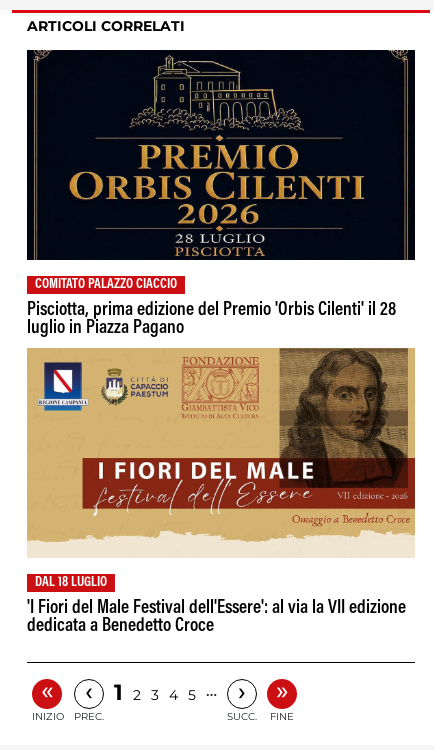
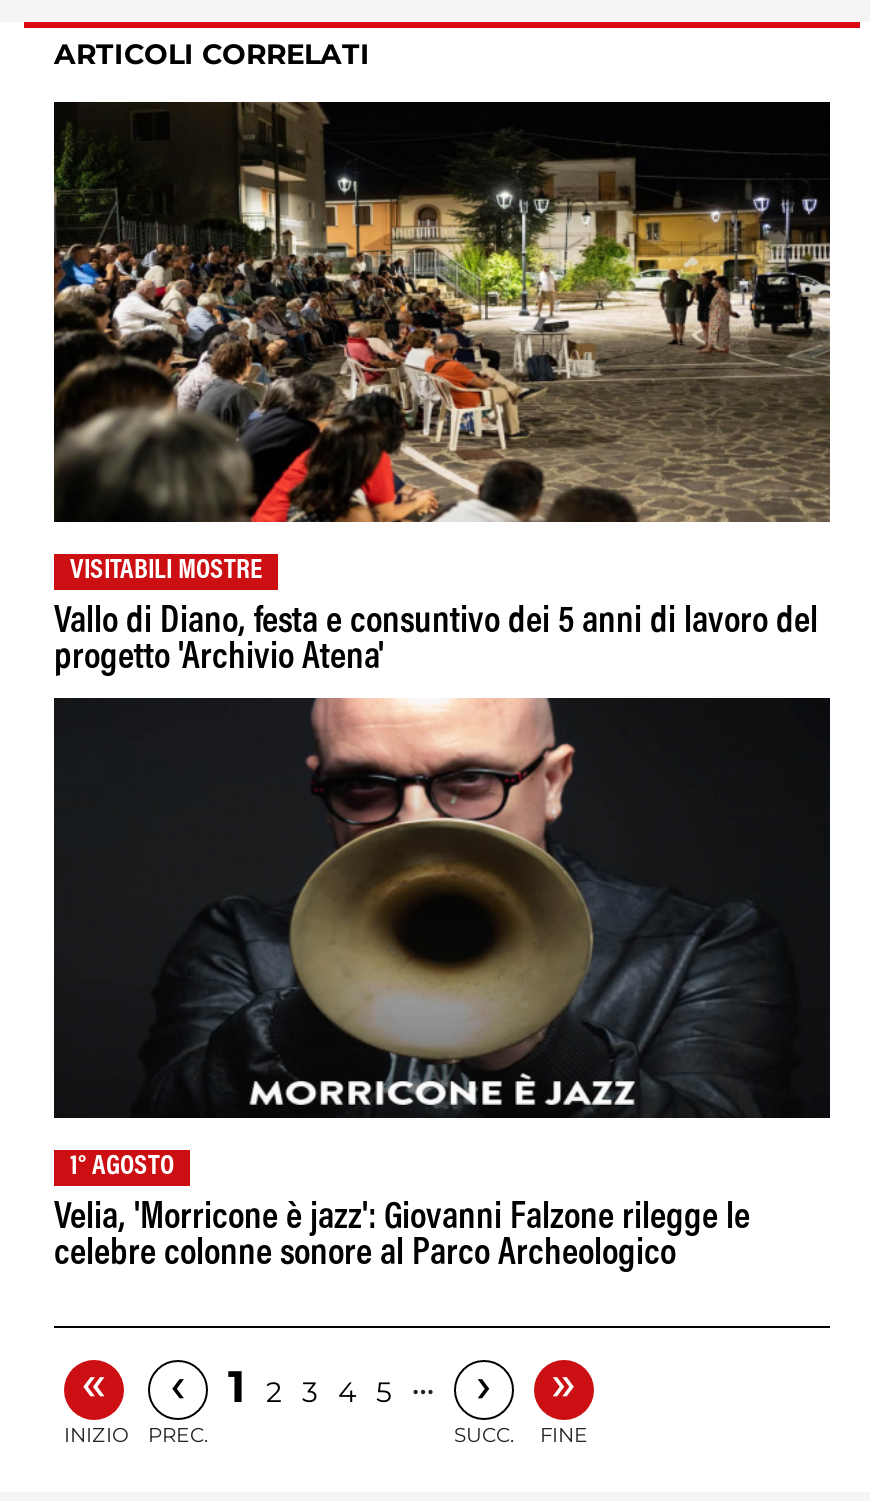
- [image]
- COMITATO PALAZZO CIACCIO
+ [image]
+ VISITABILI MOSTRE

- Pisciotta, prima edizione del Premio 'Orbis Cilenti' il 28
- luglio in Piazza Pagano
+ Vallo di Diano, festa e consuntivo dei 5 anni di lavoro del
+ progetto 'Archivio Atena'

- [image]
- DAL 18 LUGLIO
+ [image]
+ 1° AGOSTO

- 'I Fiori del Male Festival dell'Essere': al via la VII edizione
- dedicata a Benedetto Croce
+ Velia, 'Morricone è jazz': Giovanni Falzone rilegge le
+ celebre colonne sonore al Parco Archeologico
